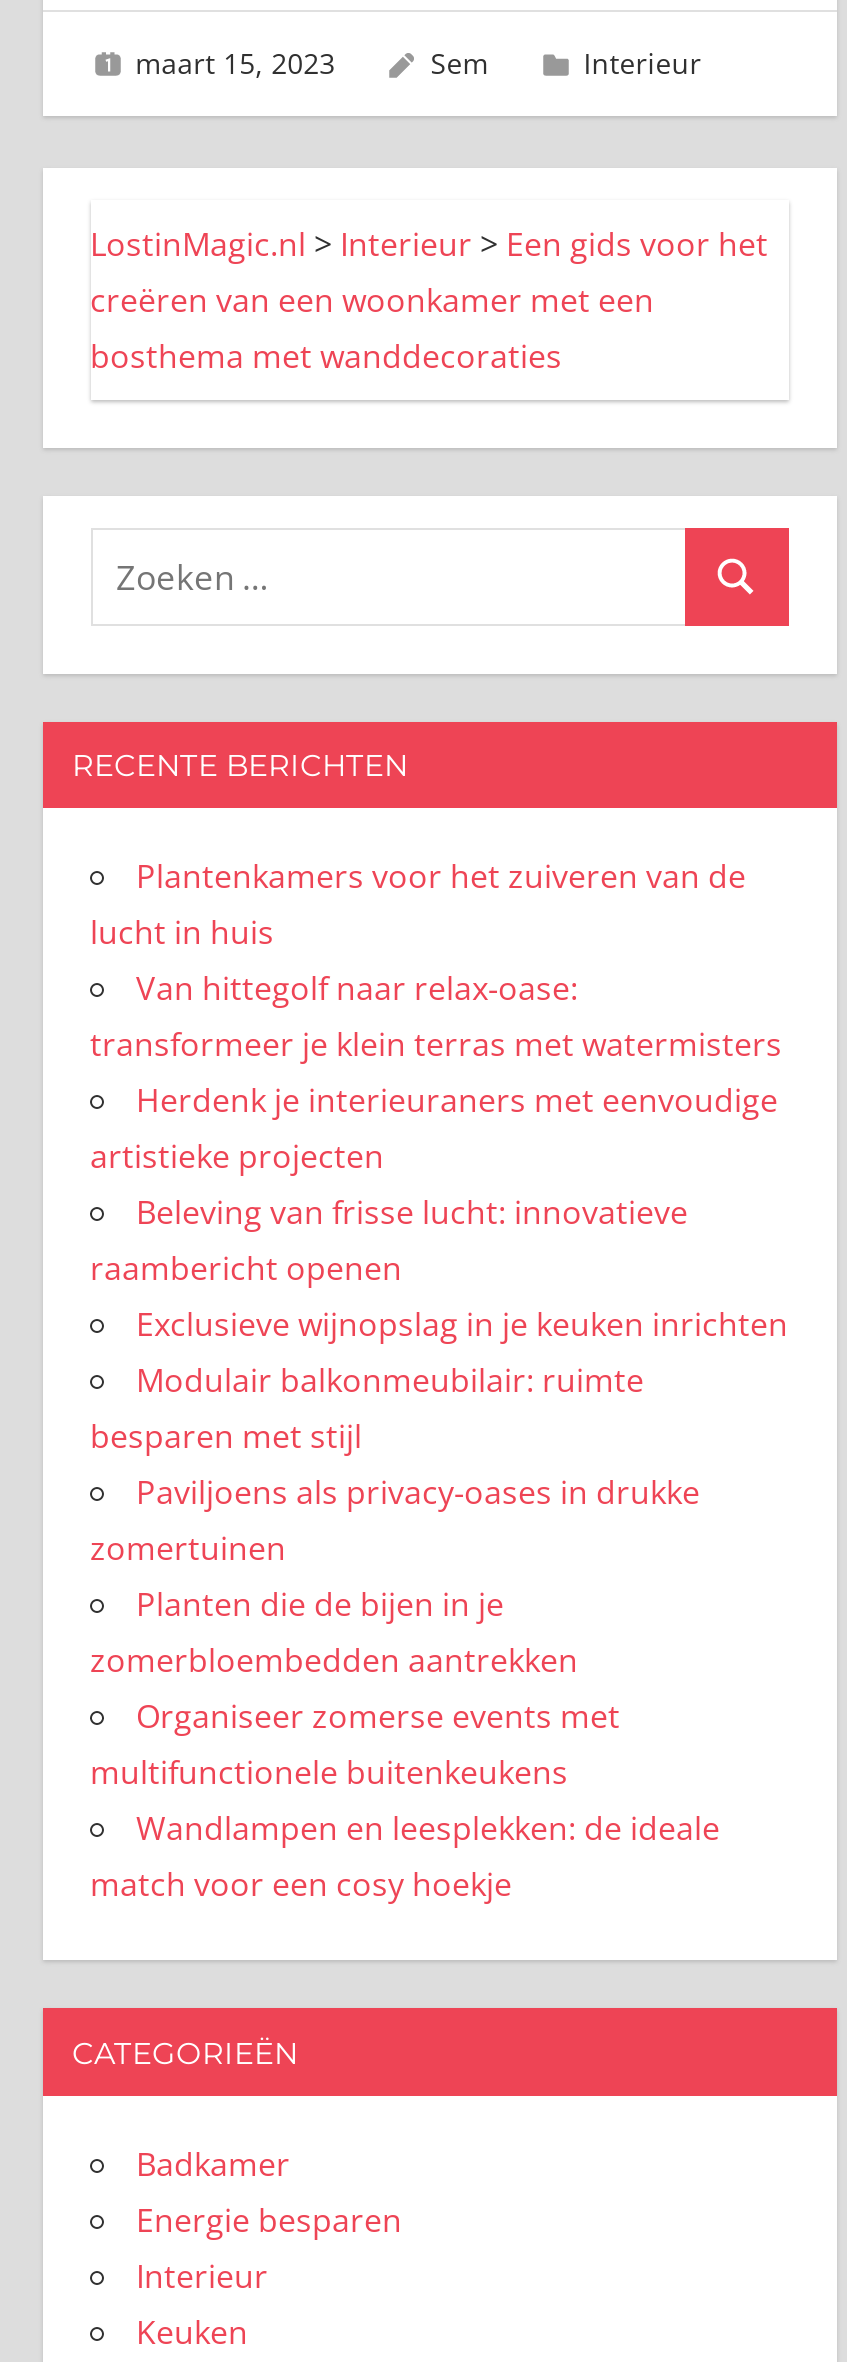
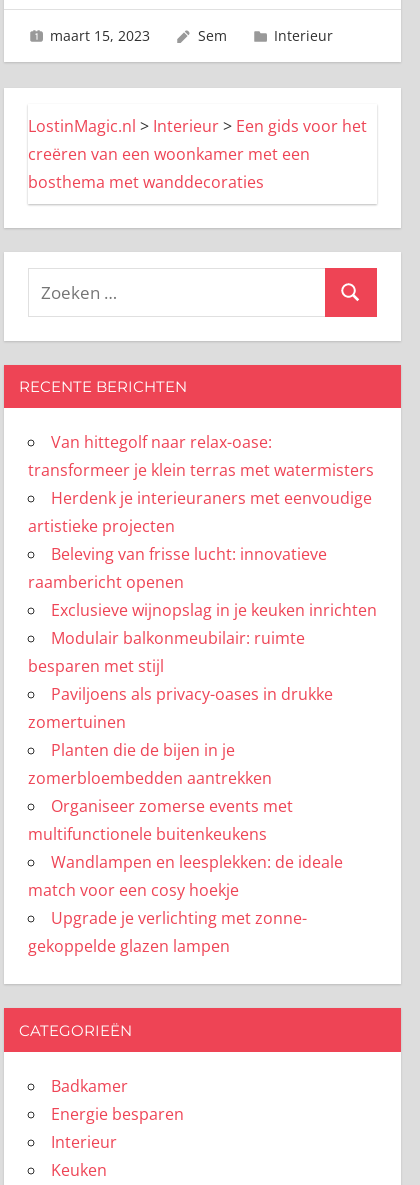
- Plantenkamers voor het zuiveren van de
- lucht in huis

moved up: Van hittegolf naar relax-oase: | transformeer je klein terras met watermisters | Herdenk je interieuraners met eenvoudige | ... | Wandlampen en leesplekken: de ideale | match voor een cosy hoekje

+ Upgrade je verlichting met zonne-
+ gekoppelde glazen lampen
